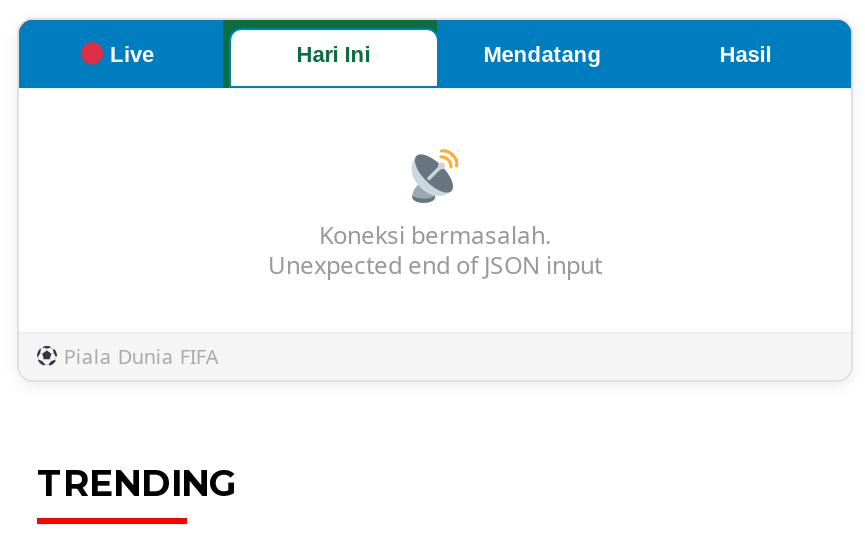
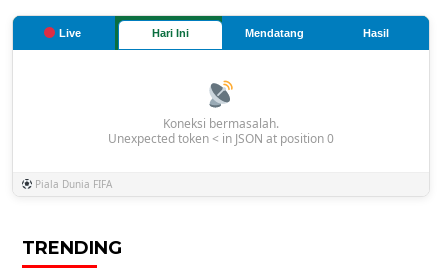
- Unexpected end of JSON input
+ Unexpected token < in JSON at position 0
